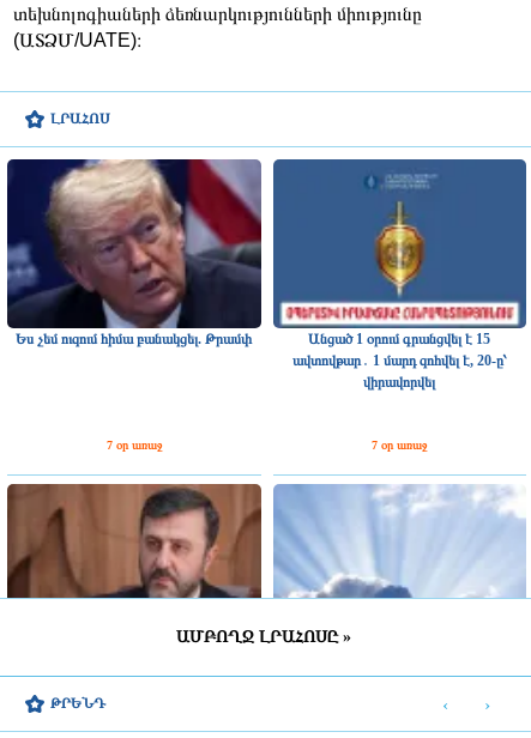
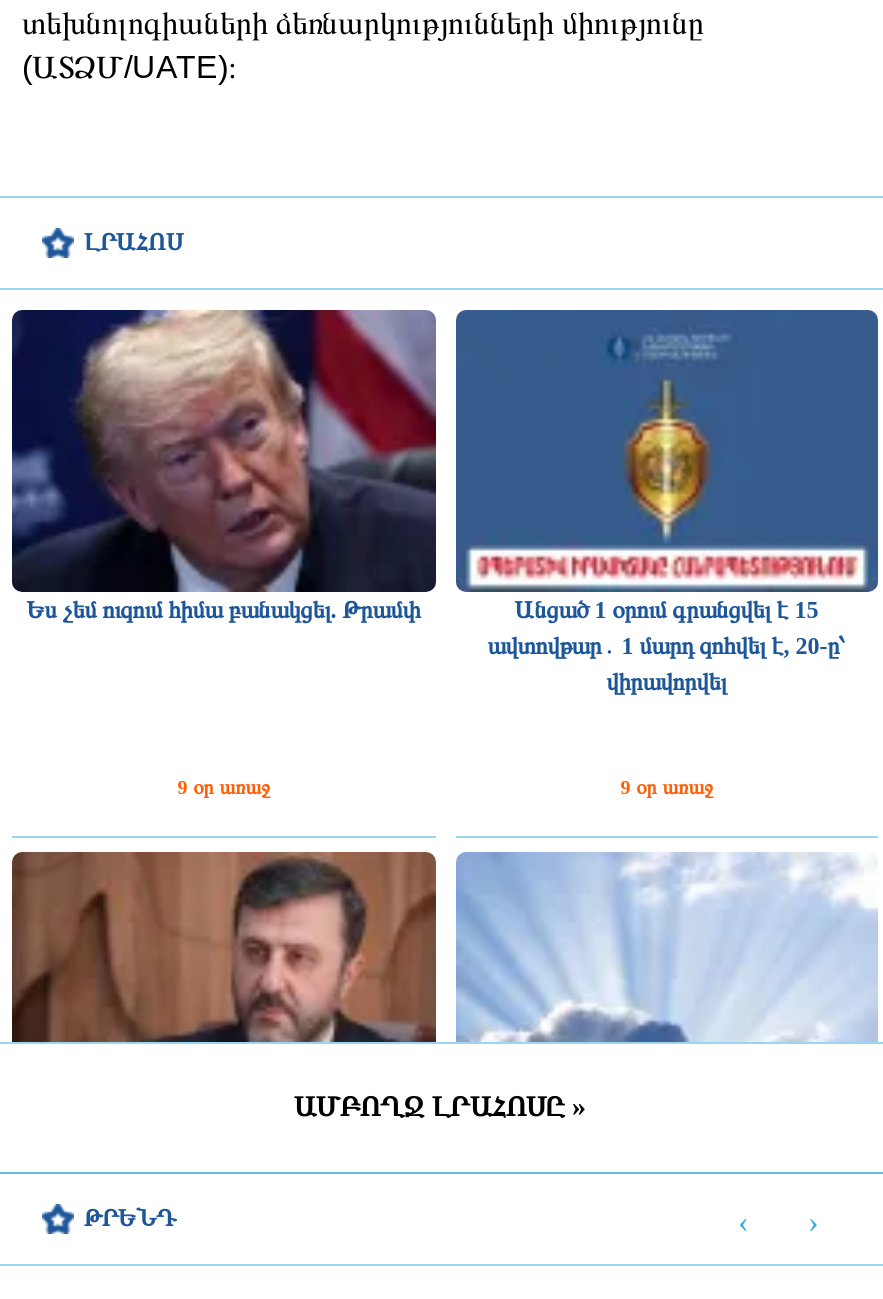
- 7 օր առաջ
+ 9 օր առաջ

- 7 օր առաջ
+ 9 օր առաջ
